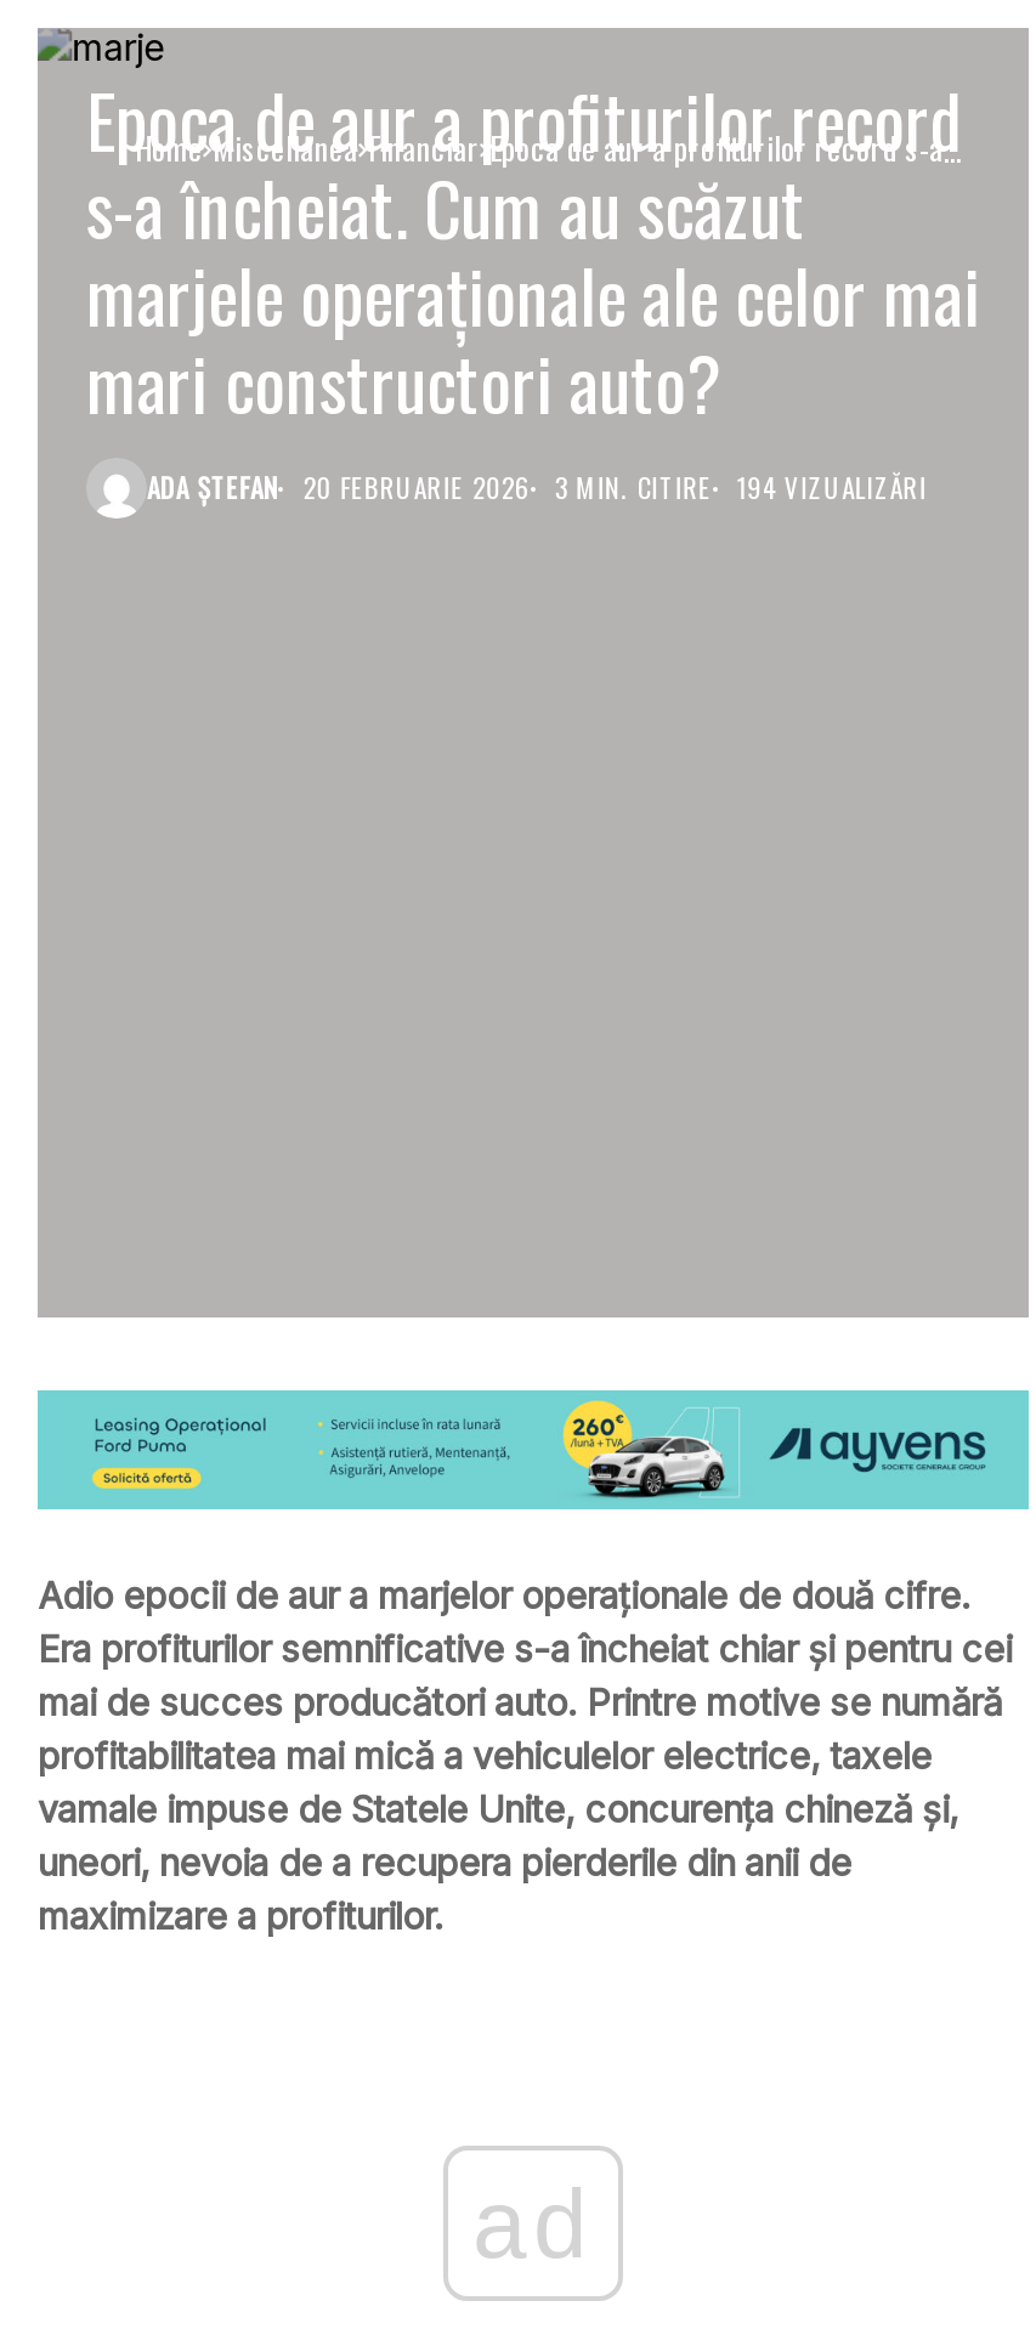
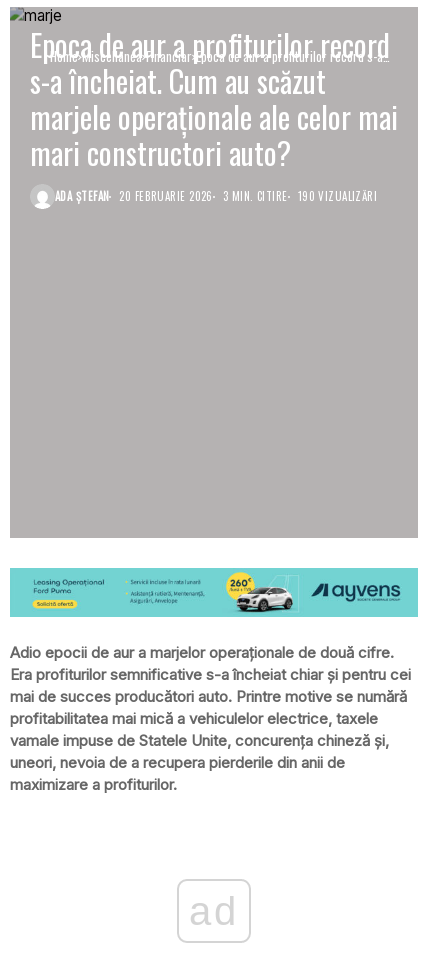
- ADA ȘTEFAN 20 FEBRUARIE 2026 3 MIN. CITIRE 194 VIZUALIZĂRI
+ ADA ȘTEFAN 20 FEBRUARIE 2026 3 MIN. CITIRE 190 VIZUALIZĂRI
